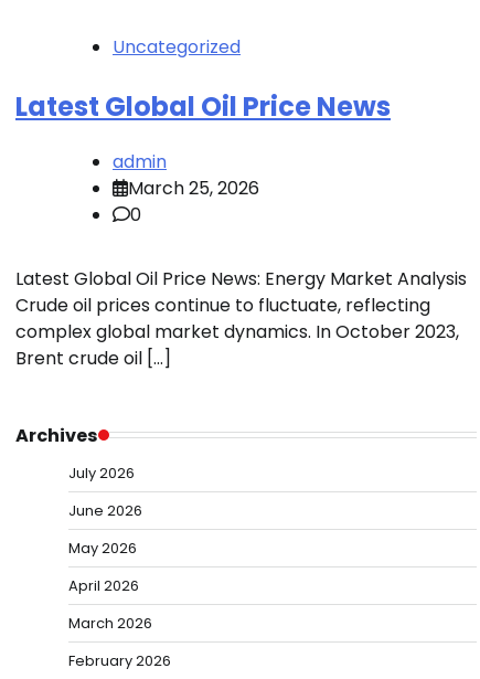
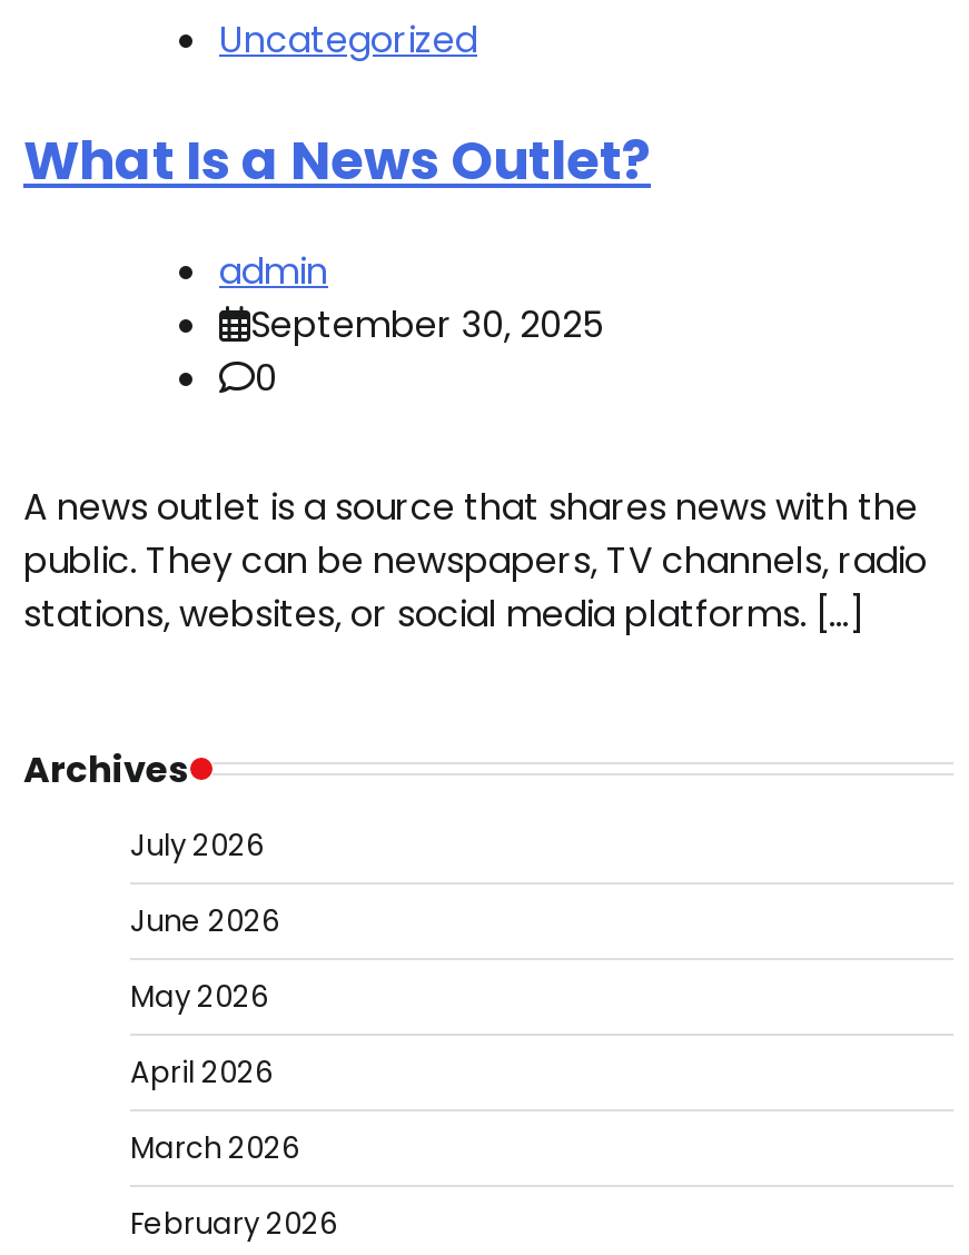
- Latest Global Oil Price News
+ What Is a News Outlet?

- March 25, 2026
+ September 30, 2025

- Latest Global Oil Price News: Energy Market Analysis
- Crude oil prices continue to fluctuate, reflecting
- complex global market dynamics. In October 2023,
- Brent crude oil […]
+ A news outlet is a source that shares news with the
+ public. They can be newspapers, TV channels, radio
+ stations, websites, or social media platforms. […]
